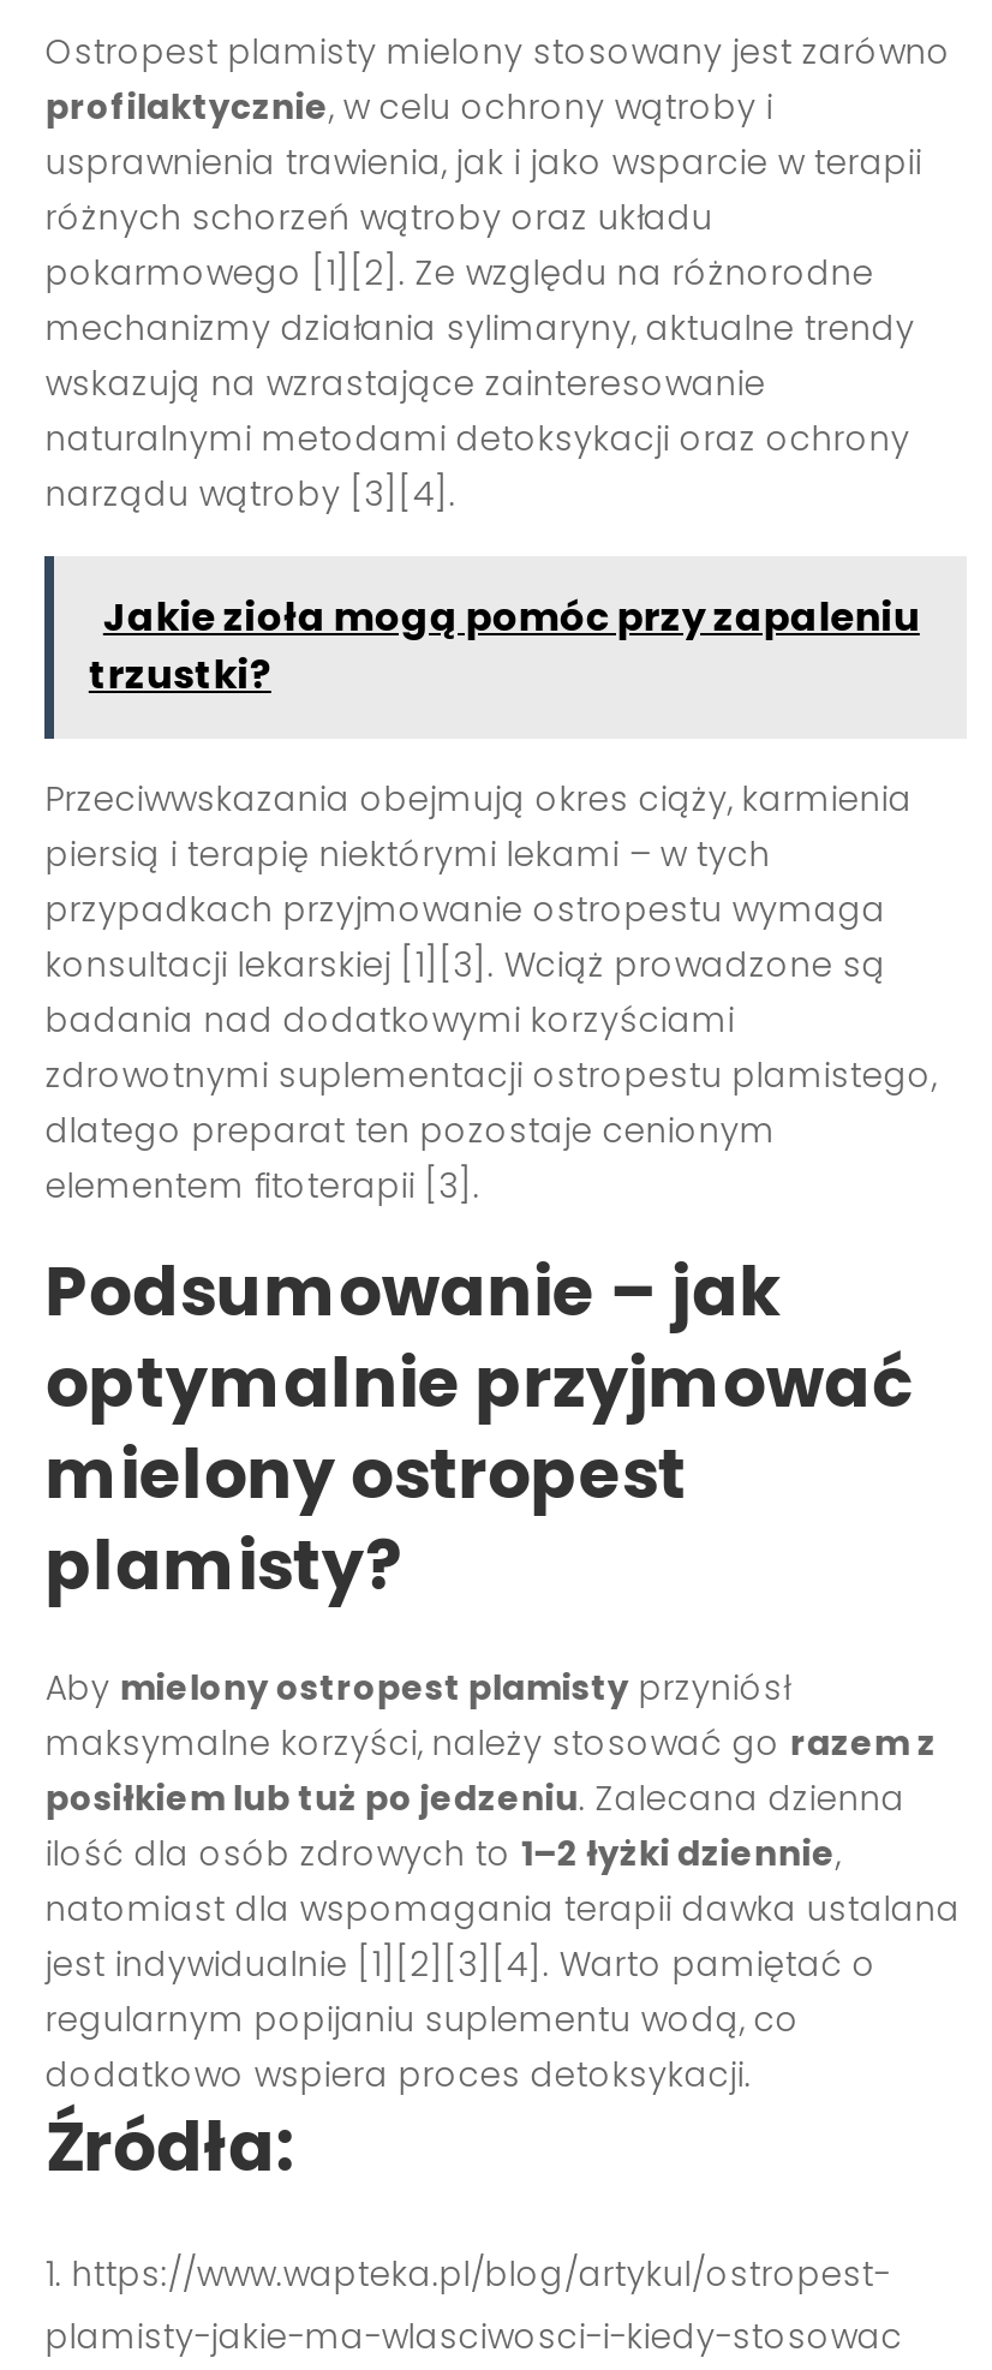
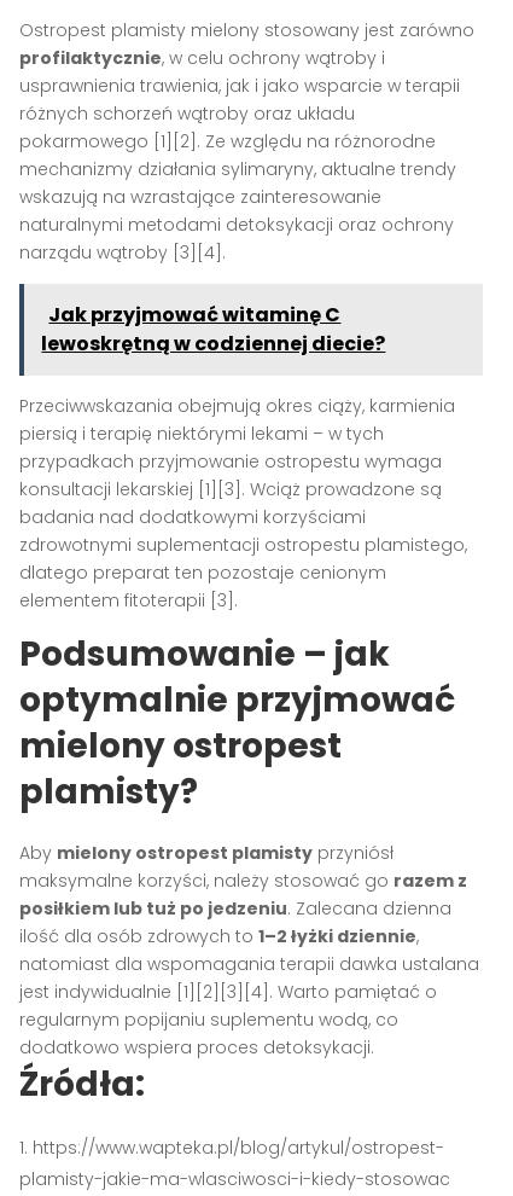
- Jakie zioła mogą pomóc przy zapaleniu
- trzustki?
+ Jak przyjmować witaminę C
+ lewoskrętną w codziennej diecie?
